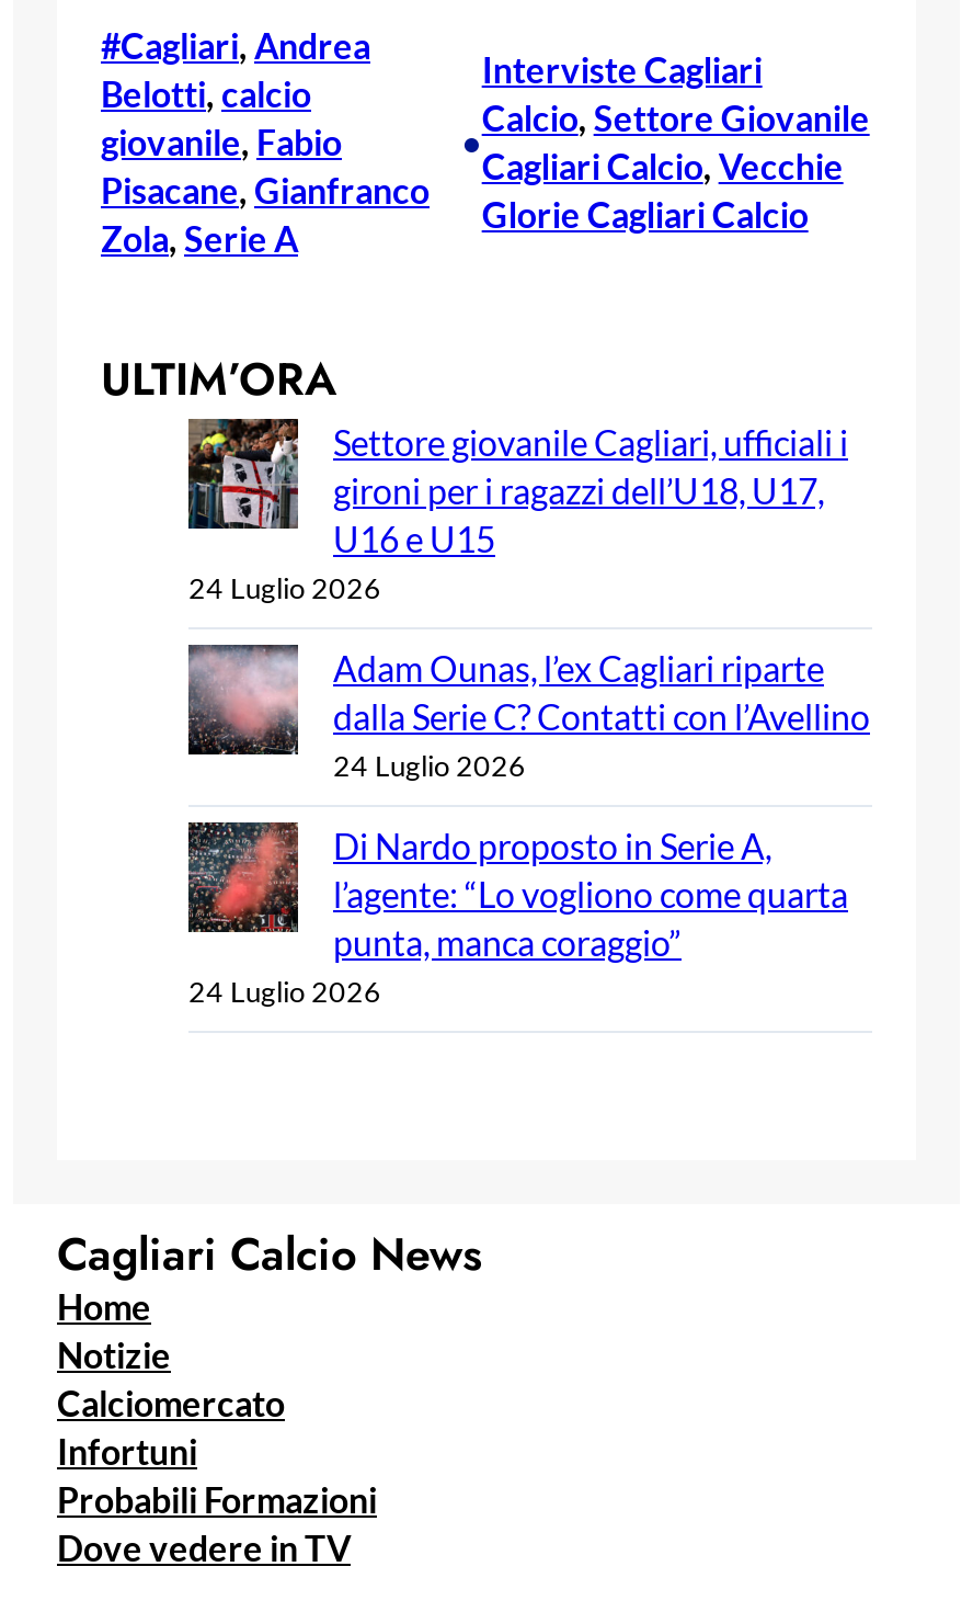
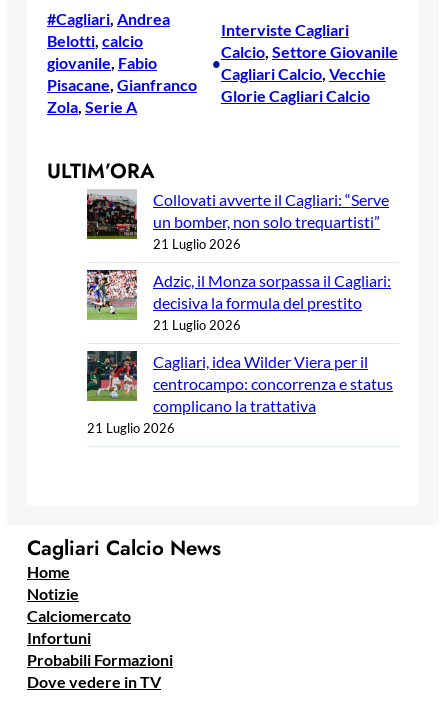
- [image]
- Settore giovanile Cagliari, ufficiali i
- gironi per i ragazzi dell’U18, U17,
- U16 e U15
- 24 Luglio 2026
+ [image]
+ Collovati avverte il Cagliari: “Serve
+ un bomber, non solo trequartisti”
+ 21 Luglio 2026

- [image]
- Adam Ounas, l’ex Cagliari riparte
- dalla Serie C? Contatti con l’Avellino
- 24 Luglio 2026
+ [image]
+ Adzic, il Monza sorpassa il Cagliari:
+ decisiva la formula del prestito
+ 21 Luglio 2026

- [image]
- Di Nardo proposto in Serie A,
- l’agente: “Lo vogliono come quarta
- punta, manca coraggio”
- 24 Luglio 2026
+ [image]
+ Cagliari, idea Wilder Viera per il
+ centrocampo: concorrenza e status
+ complicano la trattativa
+ 21 Luglio 2026
